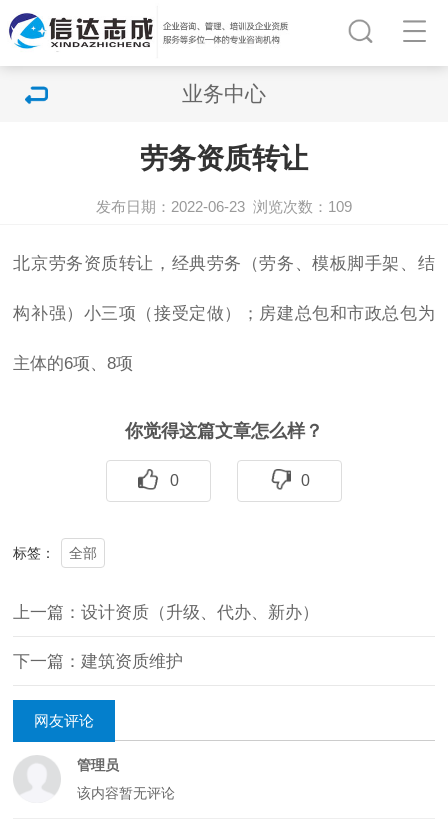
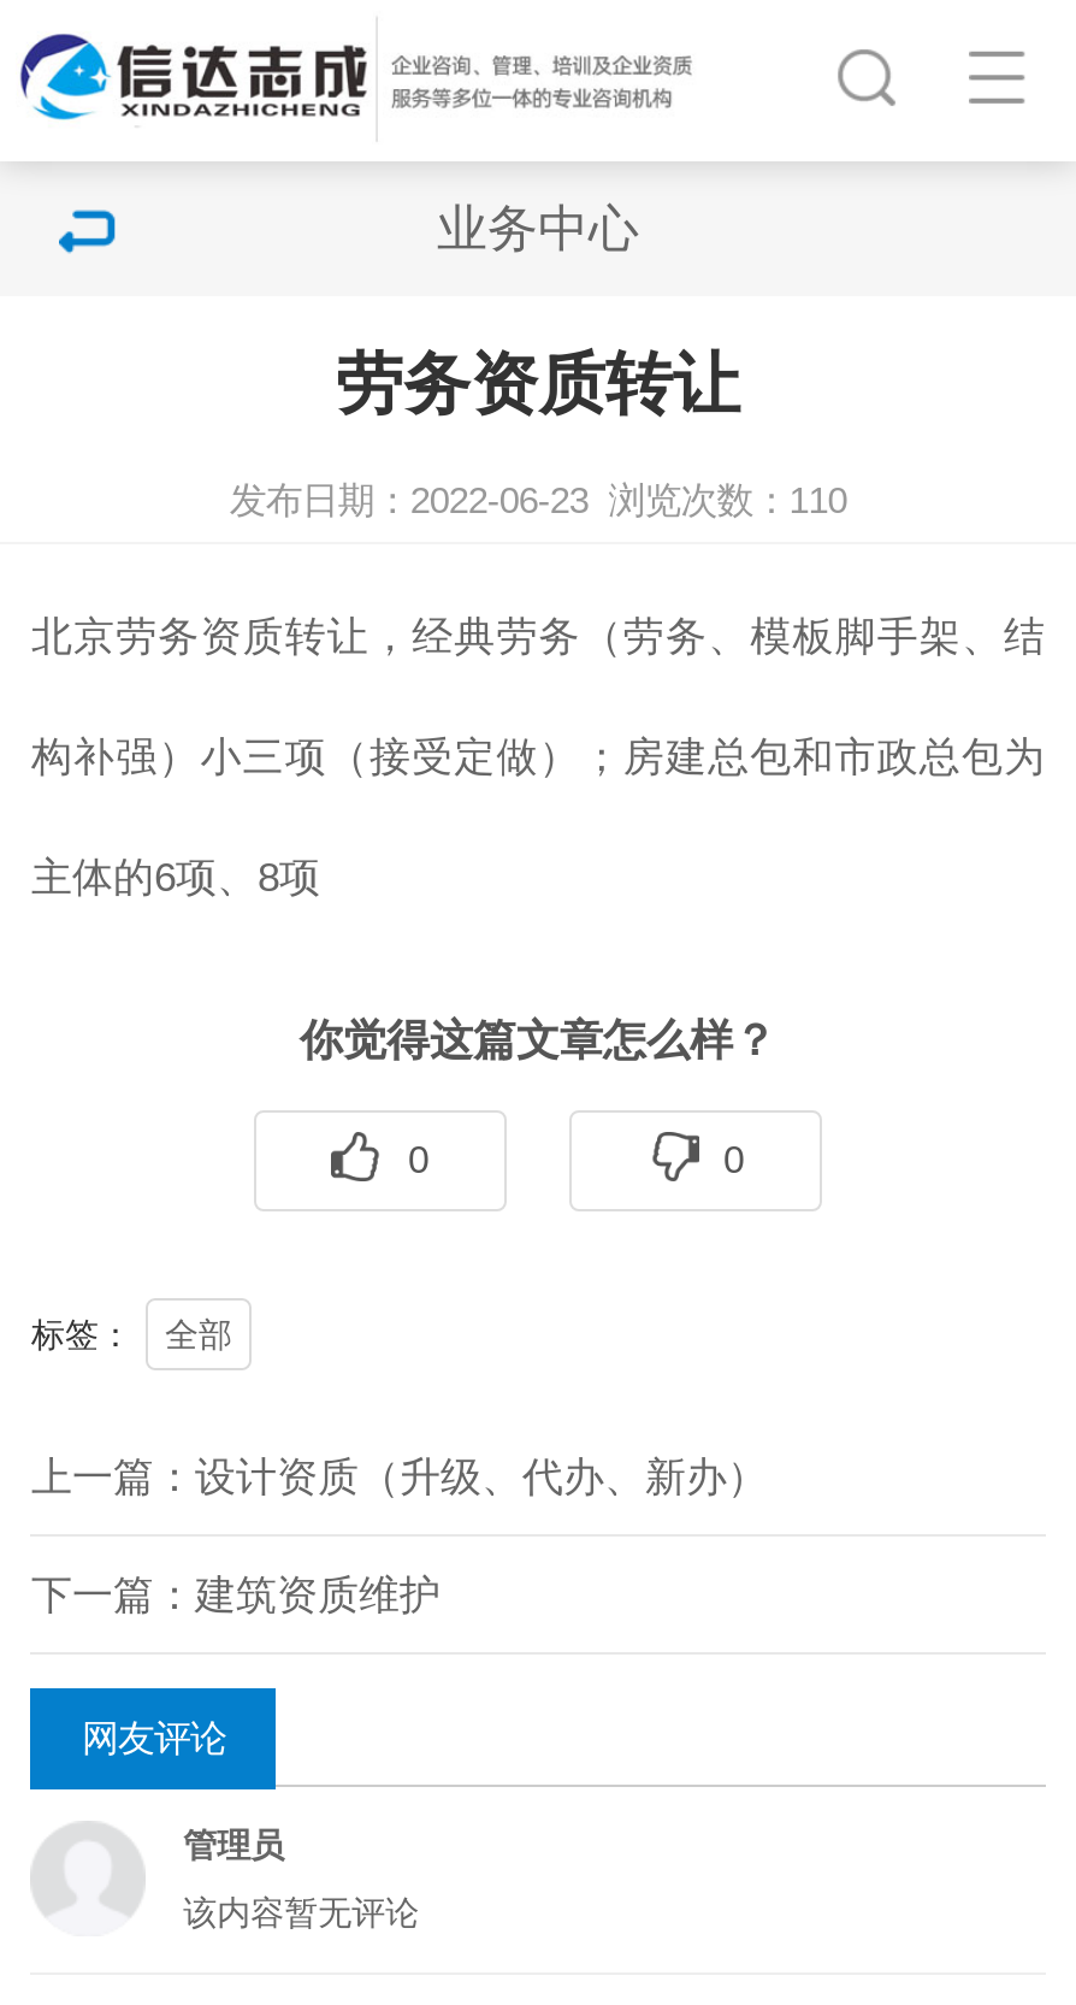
- 发布日期：2022-06-23 浏览次数：109
+ 发布日期：2022-06-23 浏览次数：110
